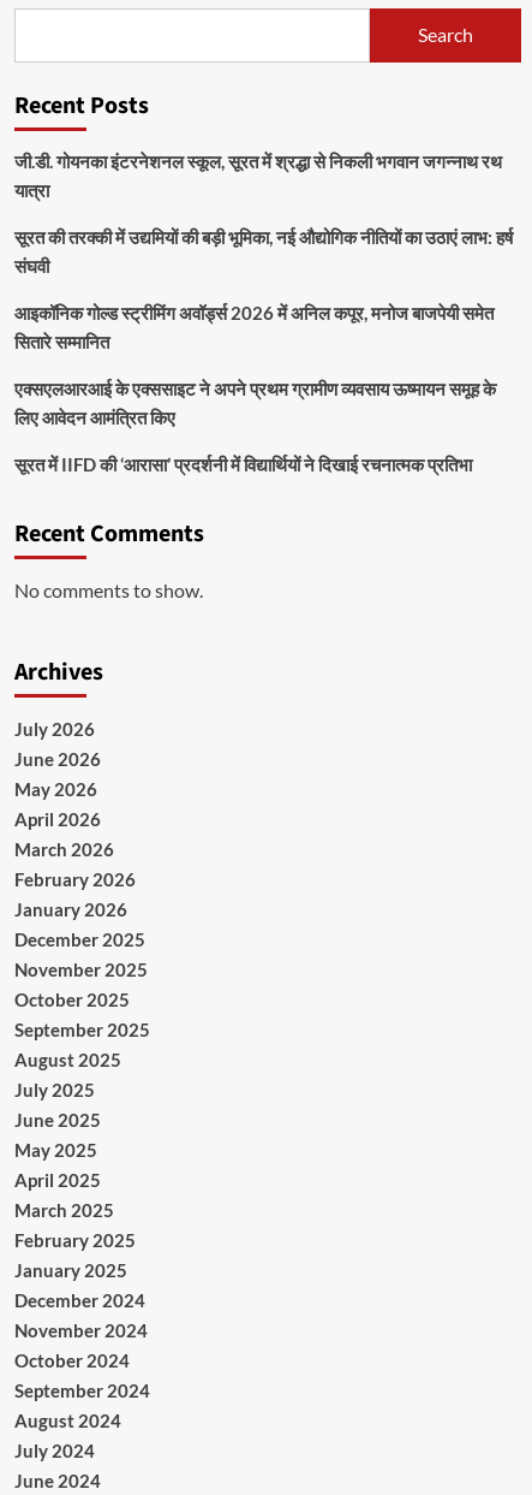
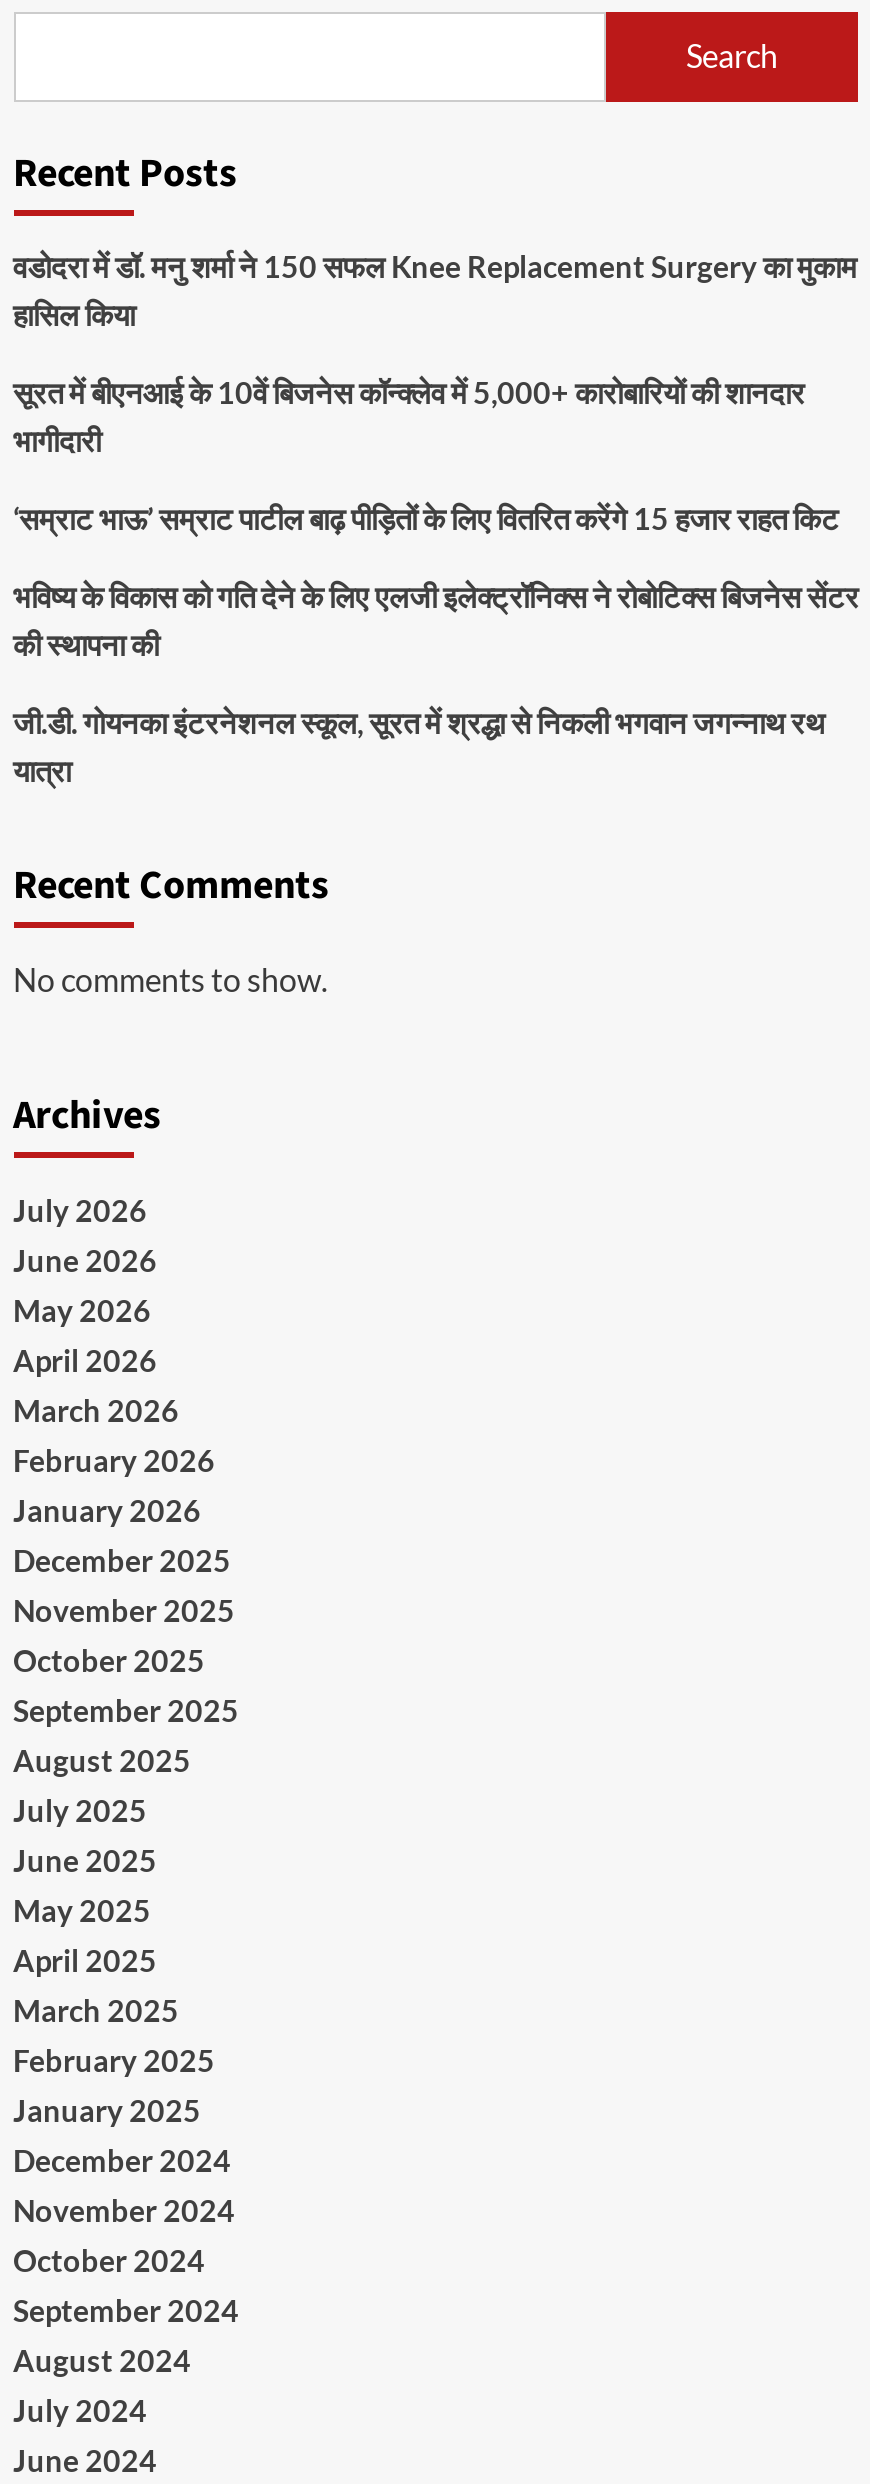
+ वडोदरा में डॉ. मनु शर्मा ने 150 सफल Knee Replacement Surgery का मुकाम
+ हासिल किया
+ सूरत में बीएनआई के 10वें बिजनेस कॉन्क्लेव में 5,000+ कारोबारियों की शानदार
+ भागीदारी
+ ‘सम्राट भाऊ’ सम्राट पाटील बाढ़ पीड़ितों के लिए वितरित करेंगे 15 हजार राहत किट
+ भविष्य के विकास को गति देने के लिए एलजी इलेक्ट्रॉनिक्स ने रोबोटिक्स बिजनेस सेंटर
+ की स्थापना की

moved down: जी.डी. गोयनका इंटरनेशनल स्कूल, सूरत में श्रद्धा से निकली भगवान जगन्नाथ रथ | यात्रा

- सूरत की तरक्की में उद्यमियों की बड़ी भूमिका, नई औद्योगिक नीतियों का उठाएं लाभ: हर्ष
- संघवी
- आइकॉनिक गोल्ड स्ट्रीमिंग अवॉर्ड्स 2026 में अनिल कपूर, मनोज बाजपेयी समेत
- सितारे सम्मानित
- एक्सएलआरआई के एक्ससाइट ने अपने प्रथम ग्रामीण व्यवसाय ऊष्मायन समूह के
- लिए आवेदन आमंत्रित किए
- सूरत में IIFD की ‘आरासा’ प्रदर्शनी में विद्यार्थियों ने दिखाई रचनात्मक प्रतिभा
